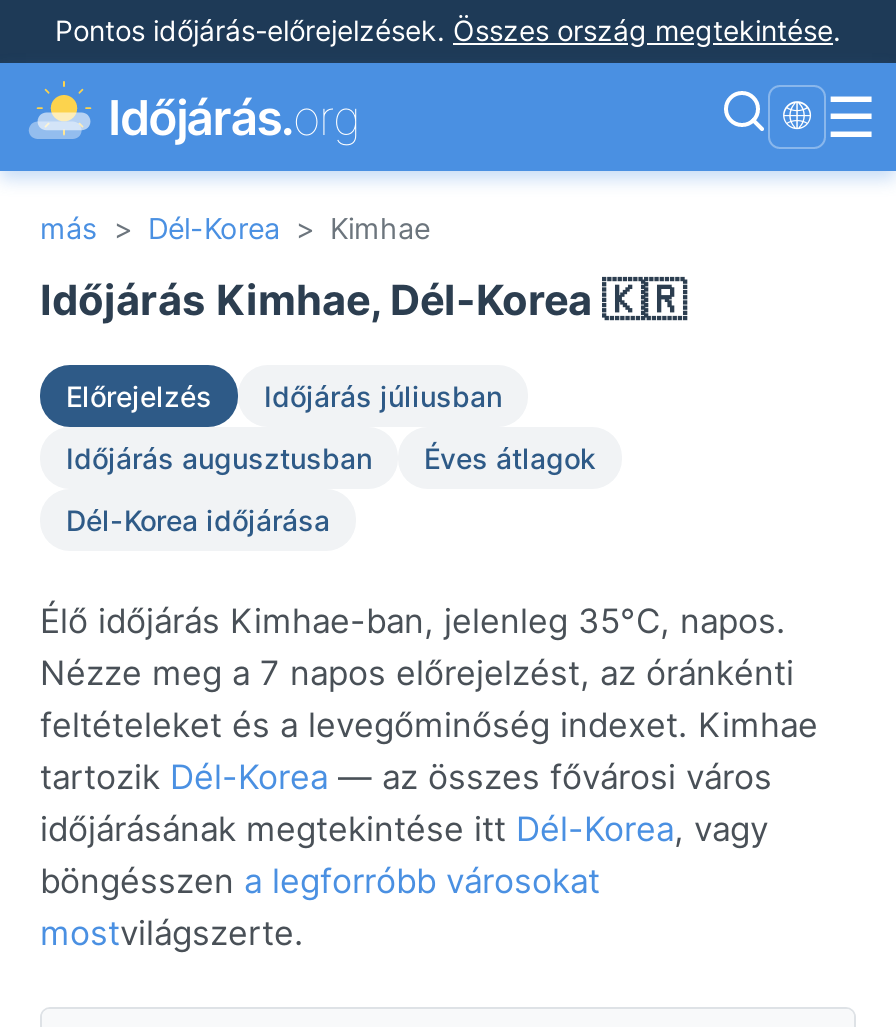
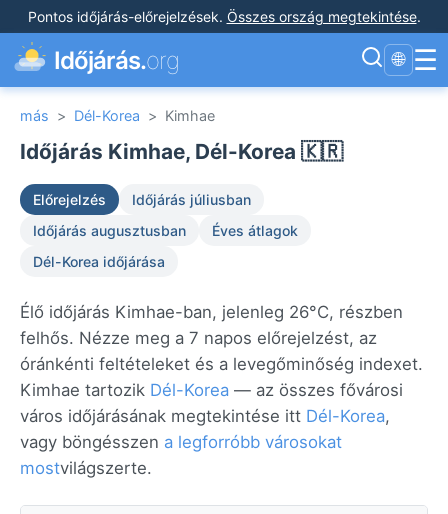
- Élő időjárás Kimhae-ban, jelenleg 35°C, napos.
- Nézze meg a 7 napos előrejelzést, az óránkénti
- feltételeket és a levegőminőség indexet. Kimhae
- tartozik Dél-Korea — az összes fővárosi város
- időjárásának megtekintése itt Dél-Korea, vagy
- böngésszen a legforróbb városokat
+ Élő időjárás Kimhae-ban, jelenleg 26°C, részben
+ felhős. Nézze meg a 7 napos előrejelzést, az
+ óránkénti feltételeket és a levegőminőség indexet.
+ Kimhae tartozik Dél-Korea — az összes fővárosi
+ város időjárásának megtekintése itt Dél-Korea,
+ vagy böngésszen a legforróbb városokat
